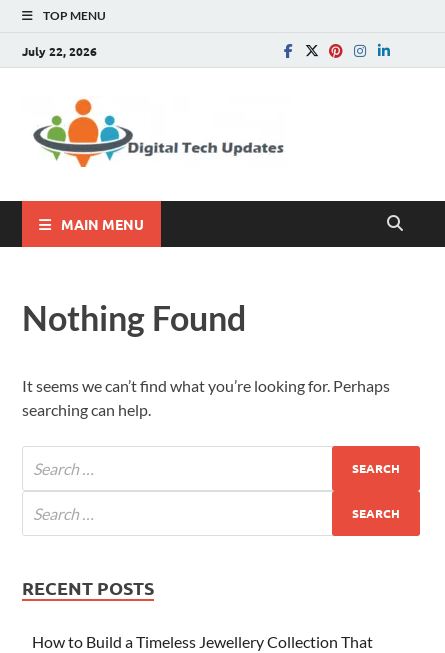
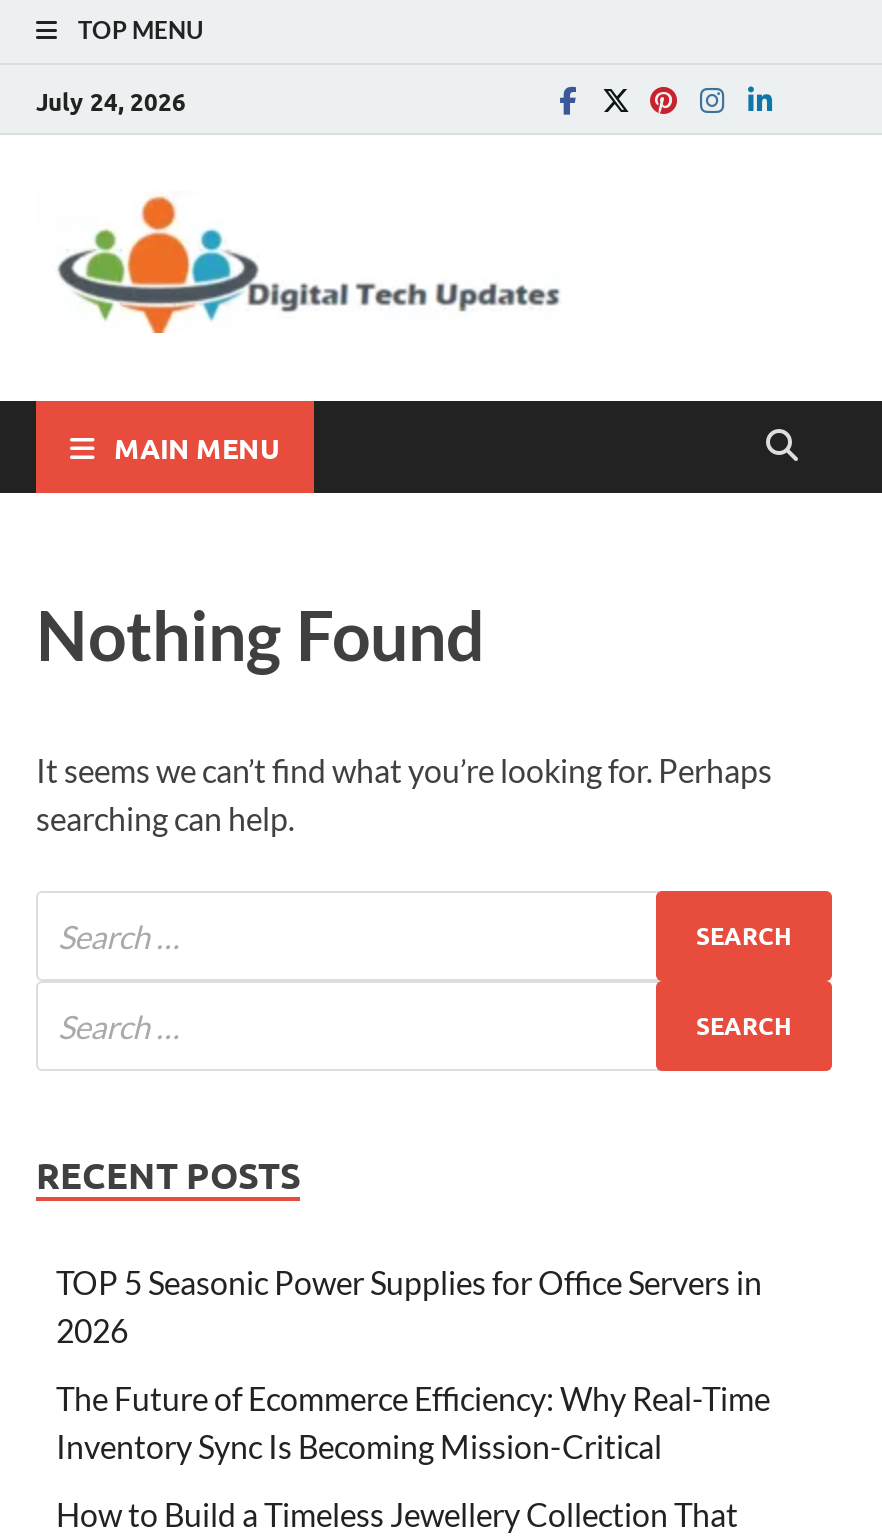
- July 22, 2026
+ July 24, 2026

+ TOP 5 Seasonic Power Supplies for Office Servers in
+ 2026
+ The Future of Ecommerce Efficiency: Why Real-Time
+ Inventory Sync Is Becoming Mission-Critical
